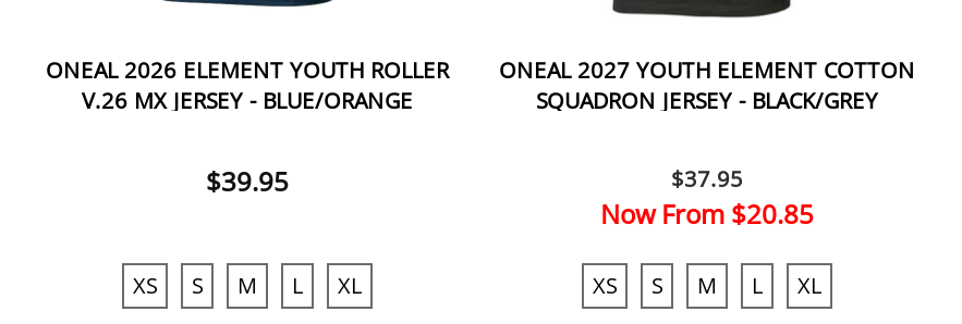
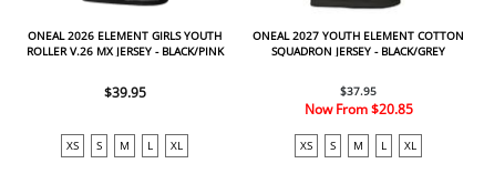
- ONEAL 2026 ELEMENT YOUTH ROLLER
- V.26 MX JERSEY - BLUE/ORANGE
+ ONEAL 2026 ELEMENT GIRLS YOUTH
+ ROLLER V.26 MX JERSEY - BLACK/PINK
